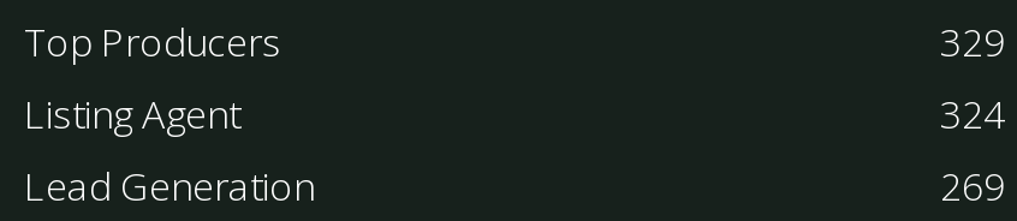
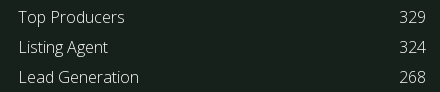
- 269
+ 268
